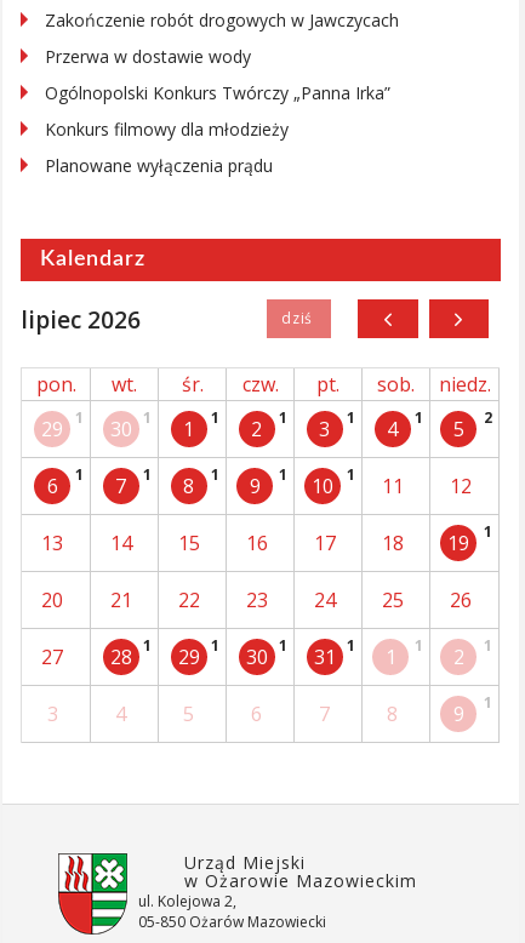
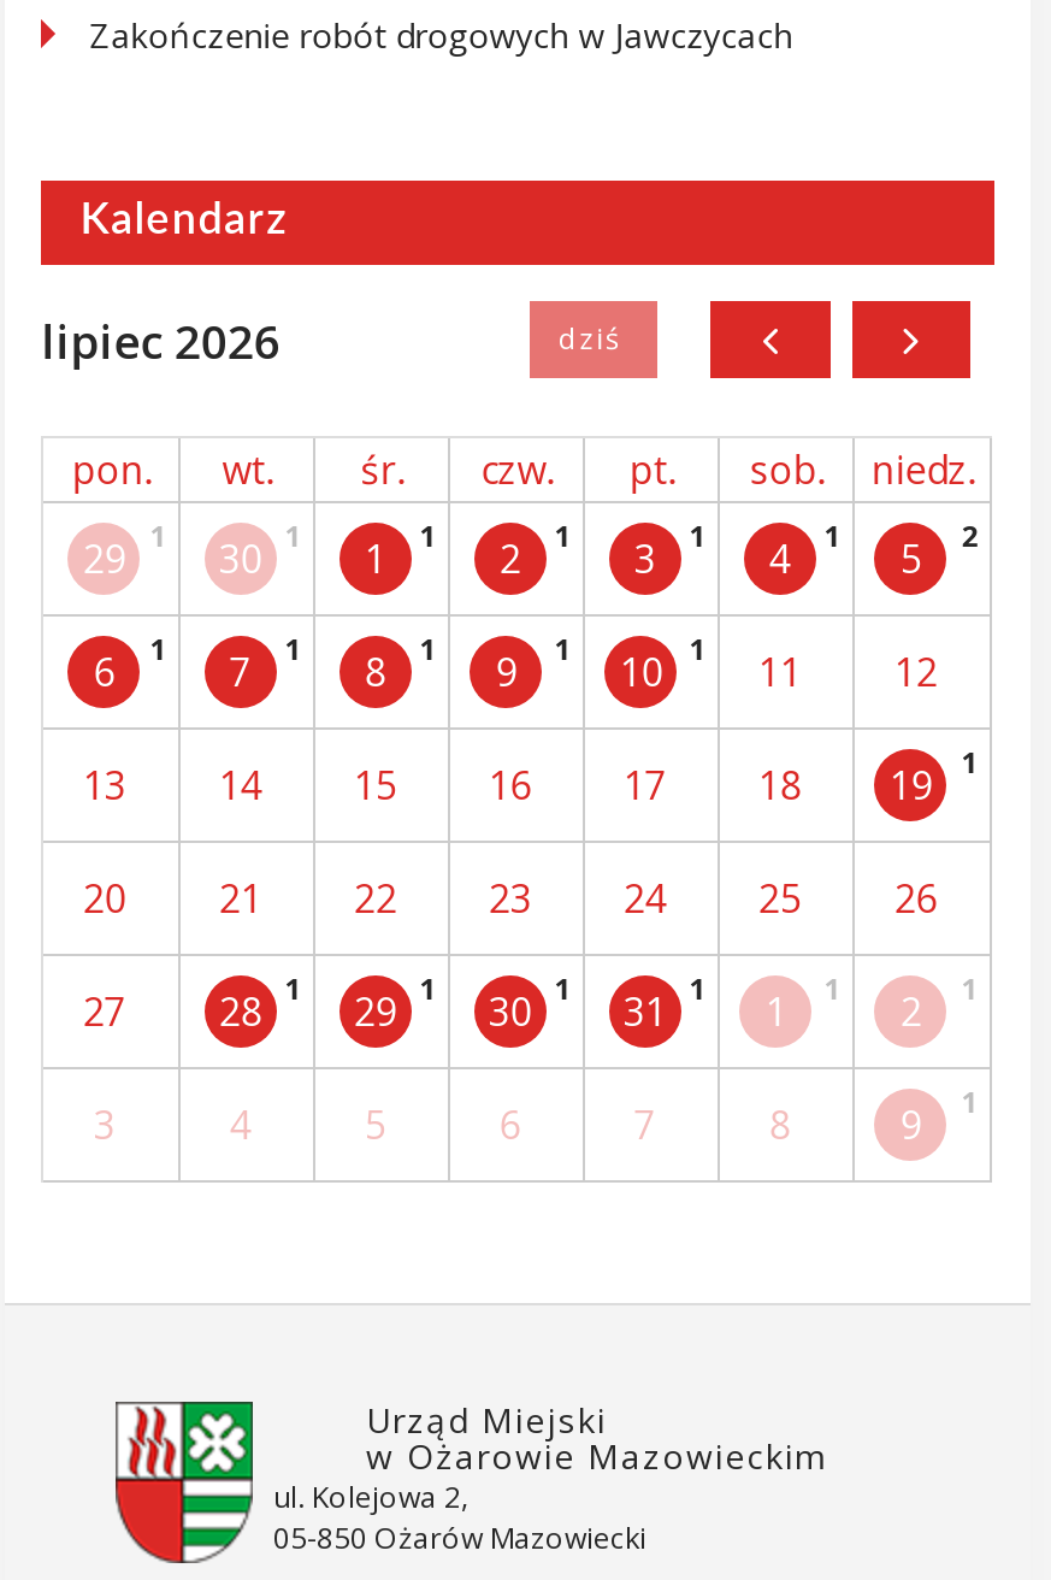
- Przerwa w dostawie wody
- Ogólnopolski Konkurs Twórczy „Panna Irka”
- Konkurs filmowy dla młodzieży
- Planowane wyłączenia prądu
